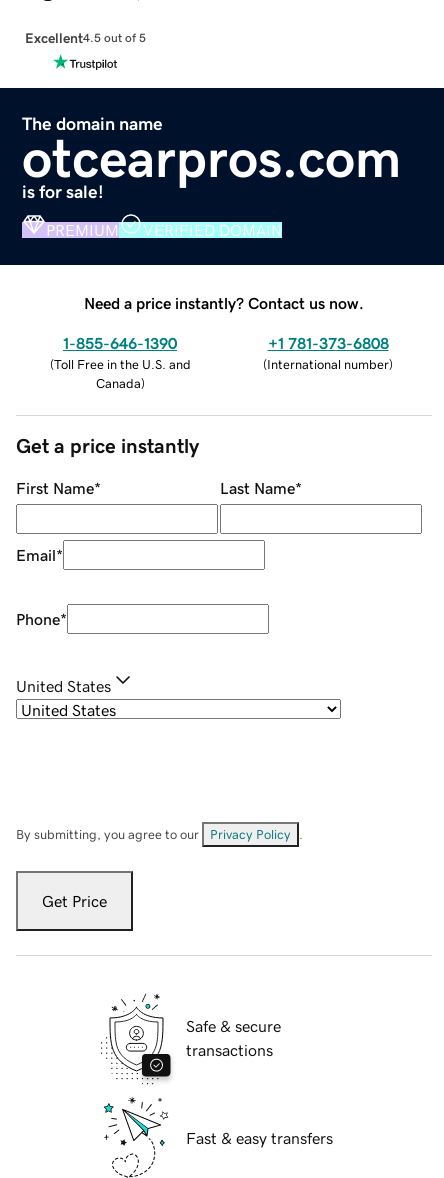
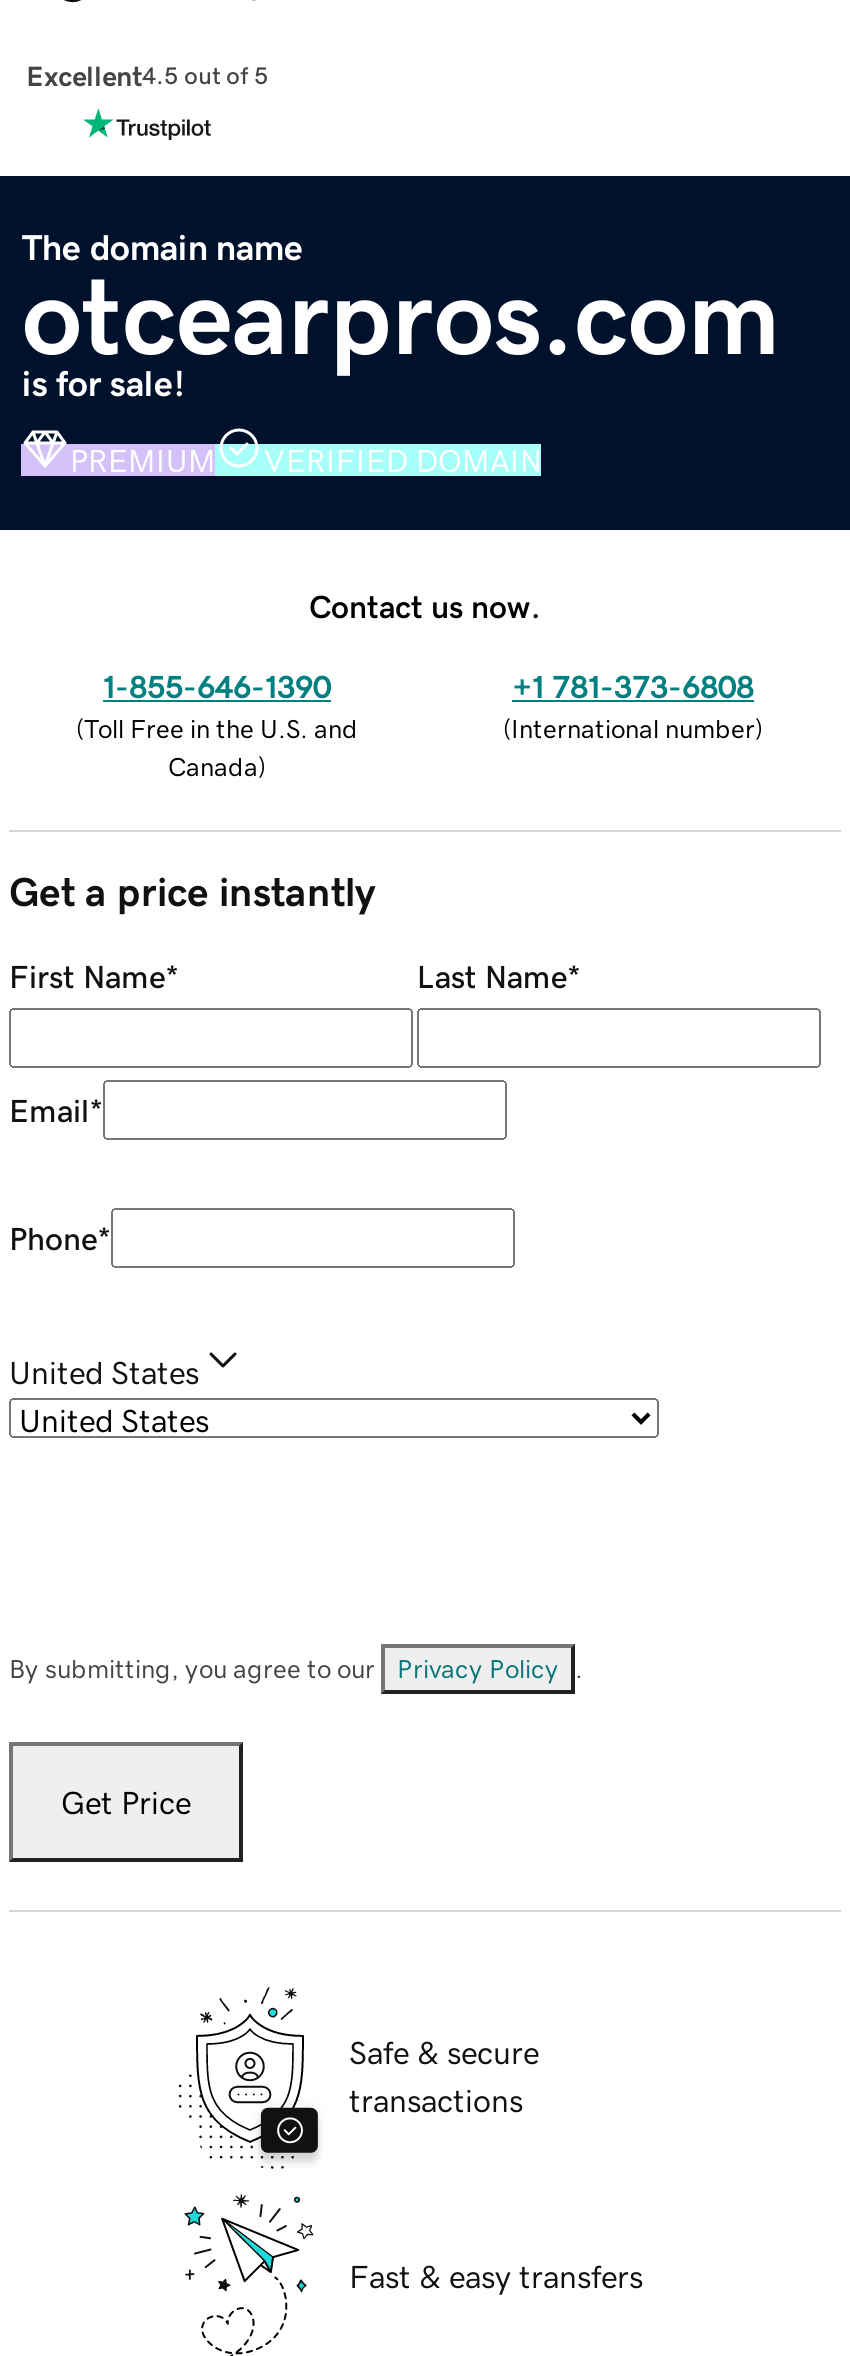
- Need a price instantly? Contact us now.
+ Contact us now.
